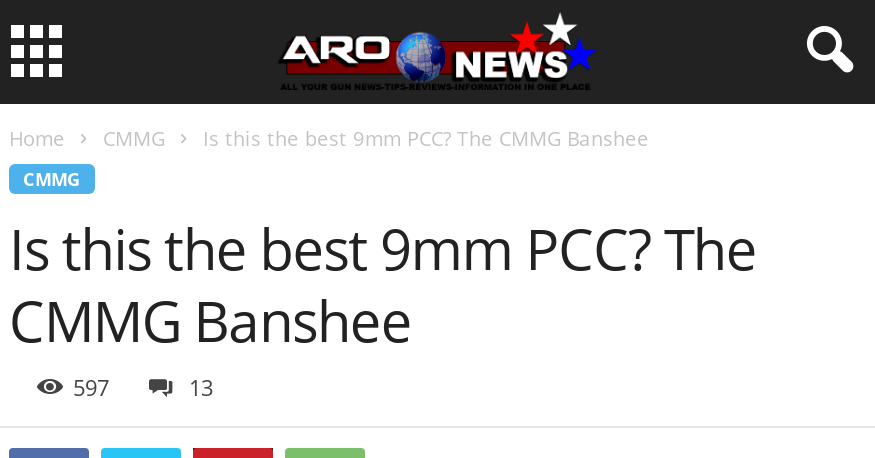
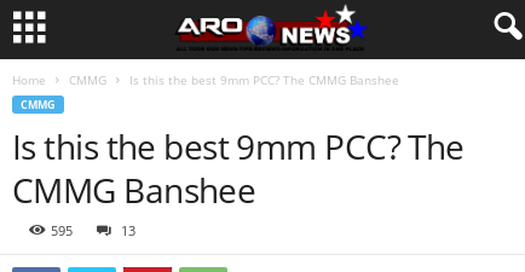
- 597
+ 595
